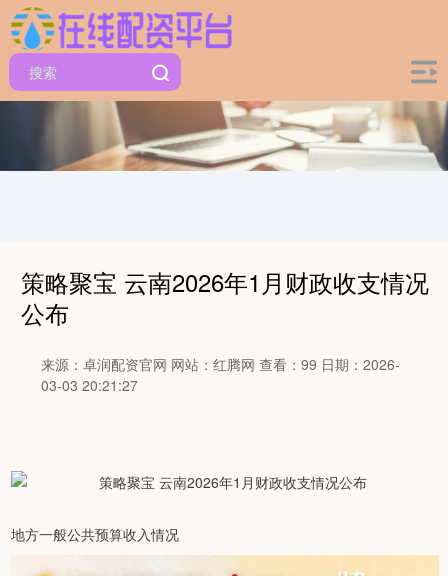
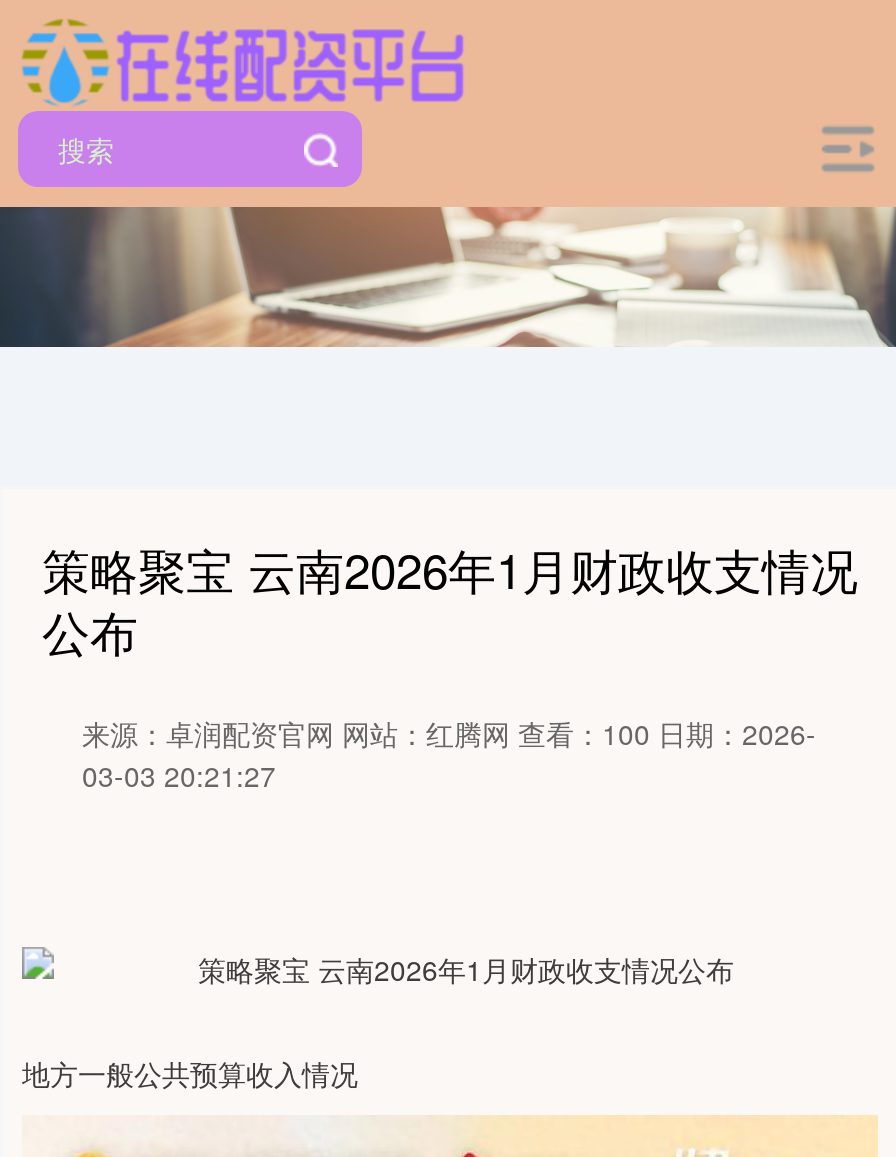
- 来源：卓润配资官网网站：红腾网 查看：99 日期：2026-
+ 来源：卓润配资官网网站：红腾网 查看：100 日期：2026-
